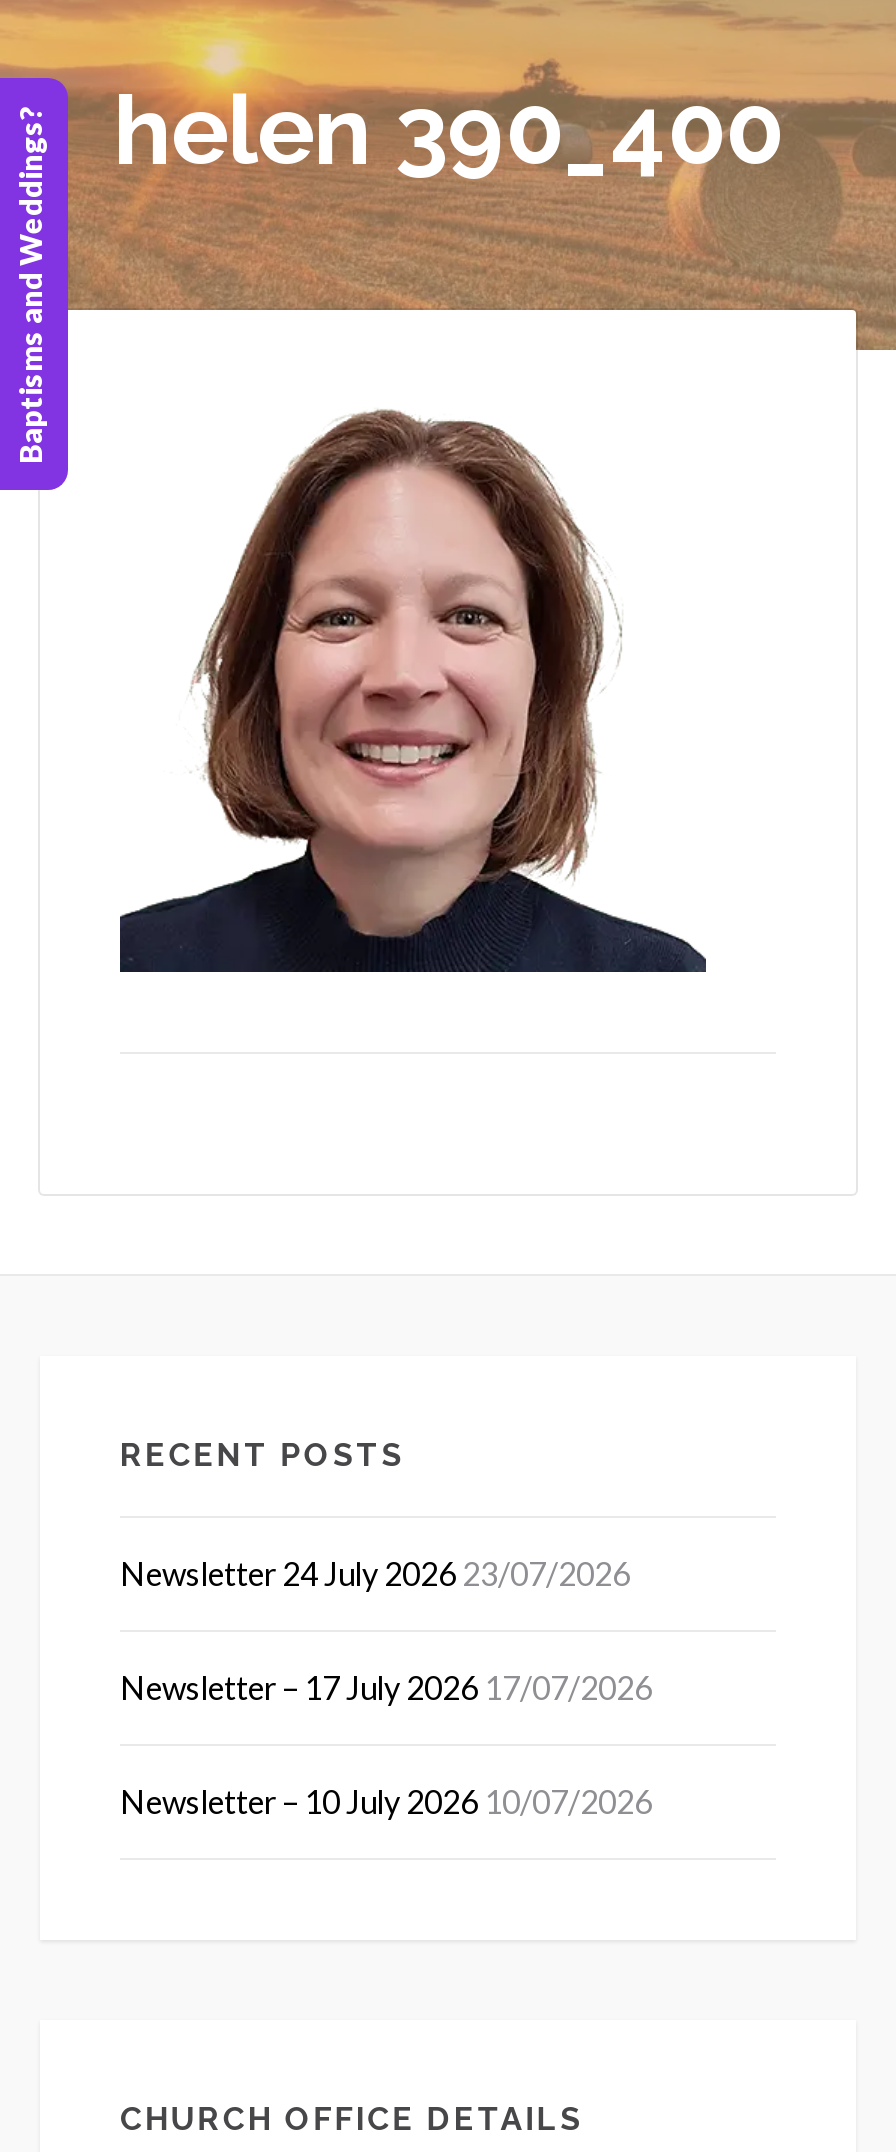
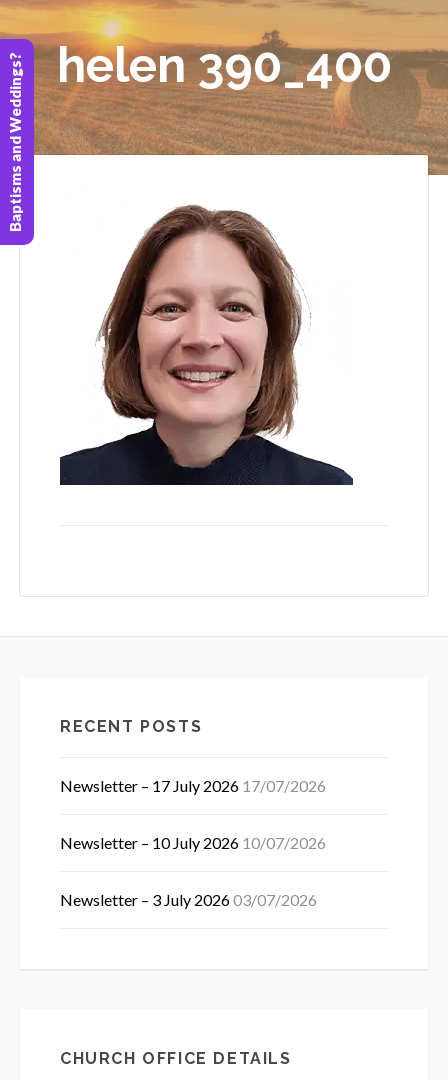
- Newsletter 24 July 2026 23/07/2026

moved up: Newsletter – 17 July 2026 17/07/2026 | Newsletter – 10 July 2026 10/07/2026

+ Newsletter – 3 July 2026 03/07/2026
